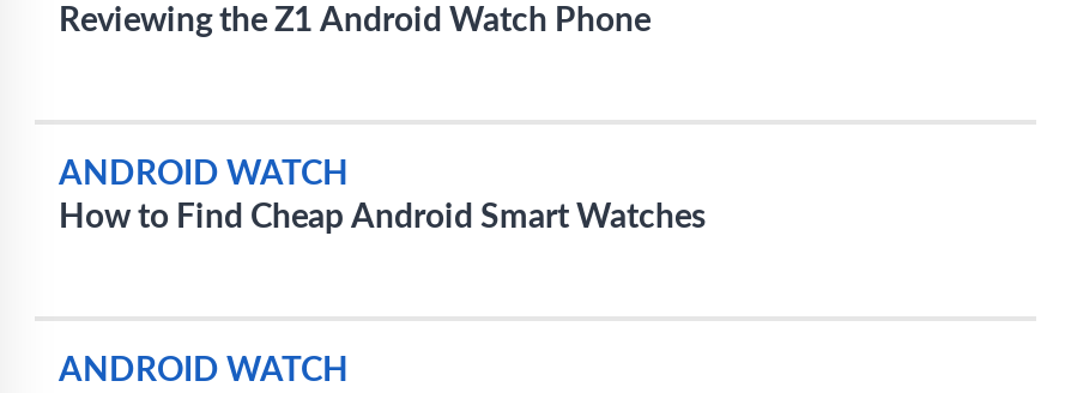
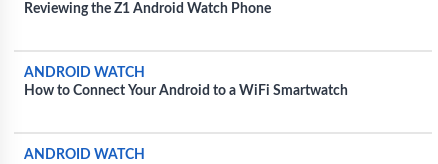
- How to Find Cheap Android Smart Watches
+ How to Connect Your Android to a WiFi Smartwatch
